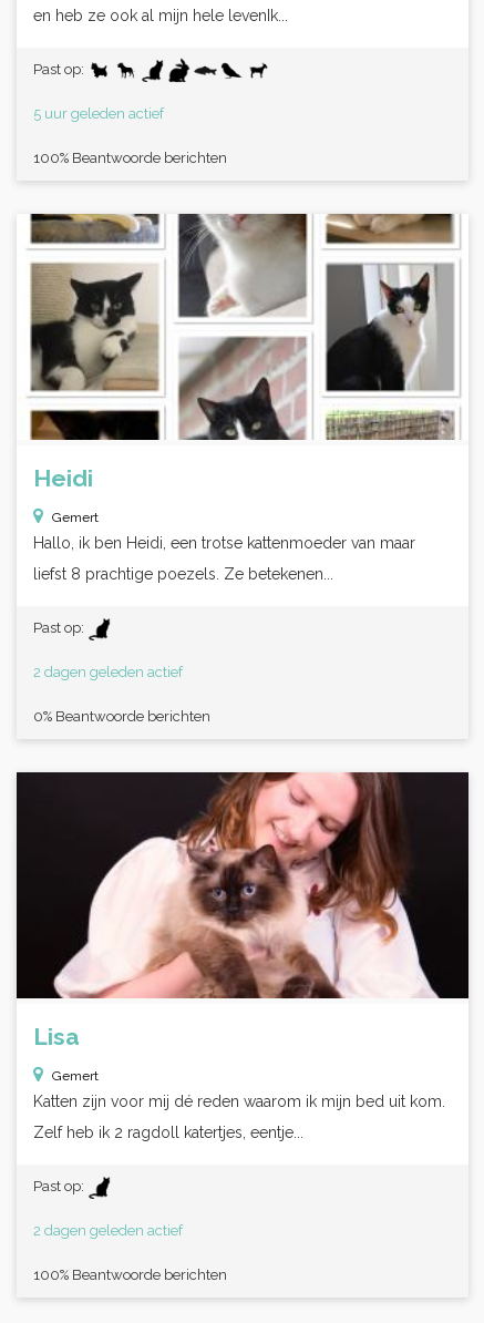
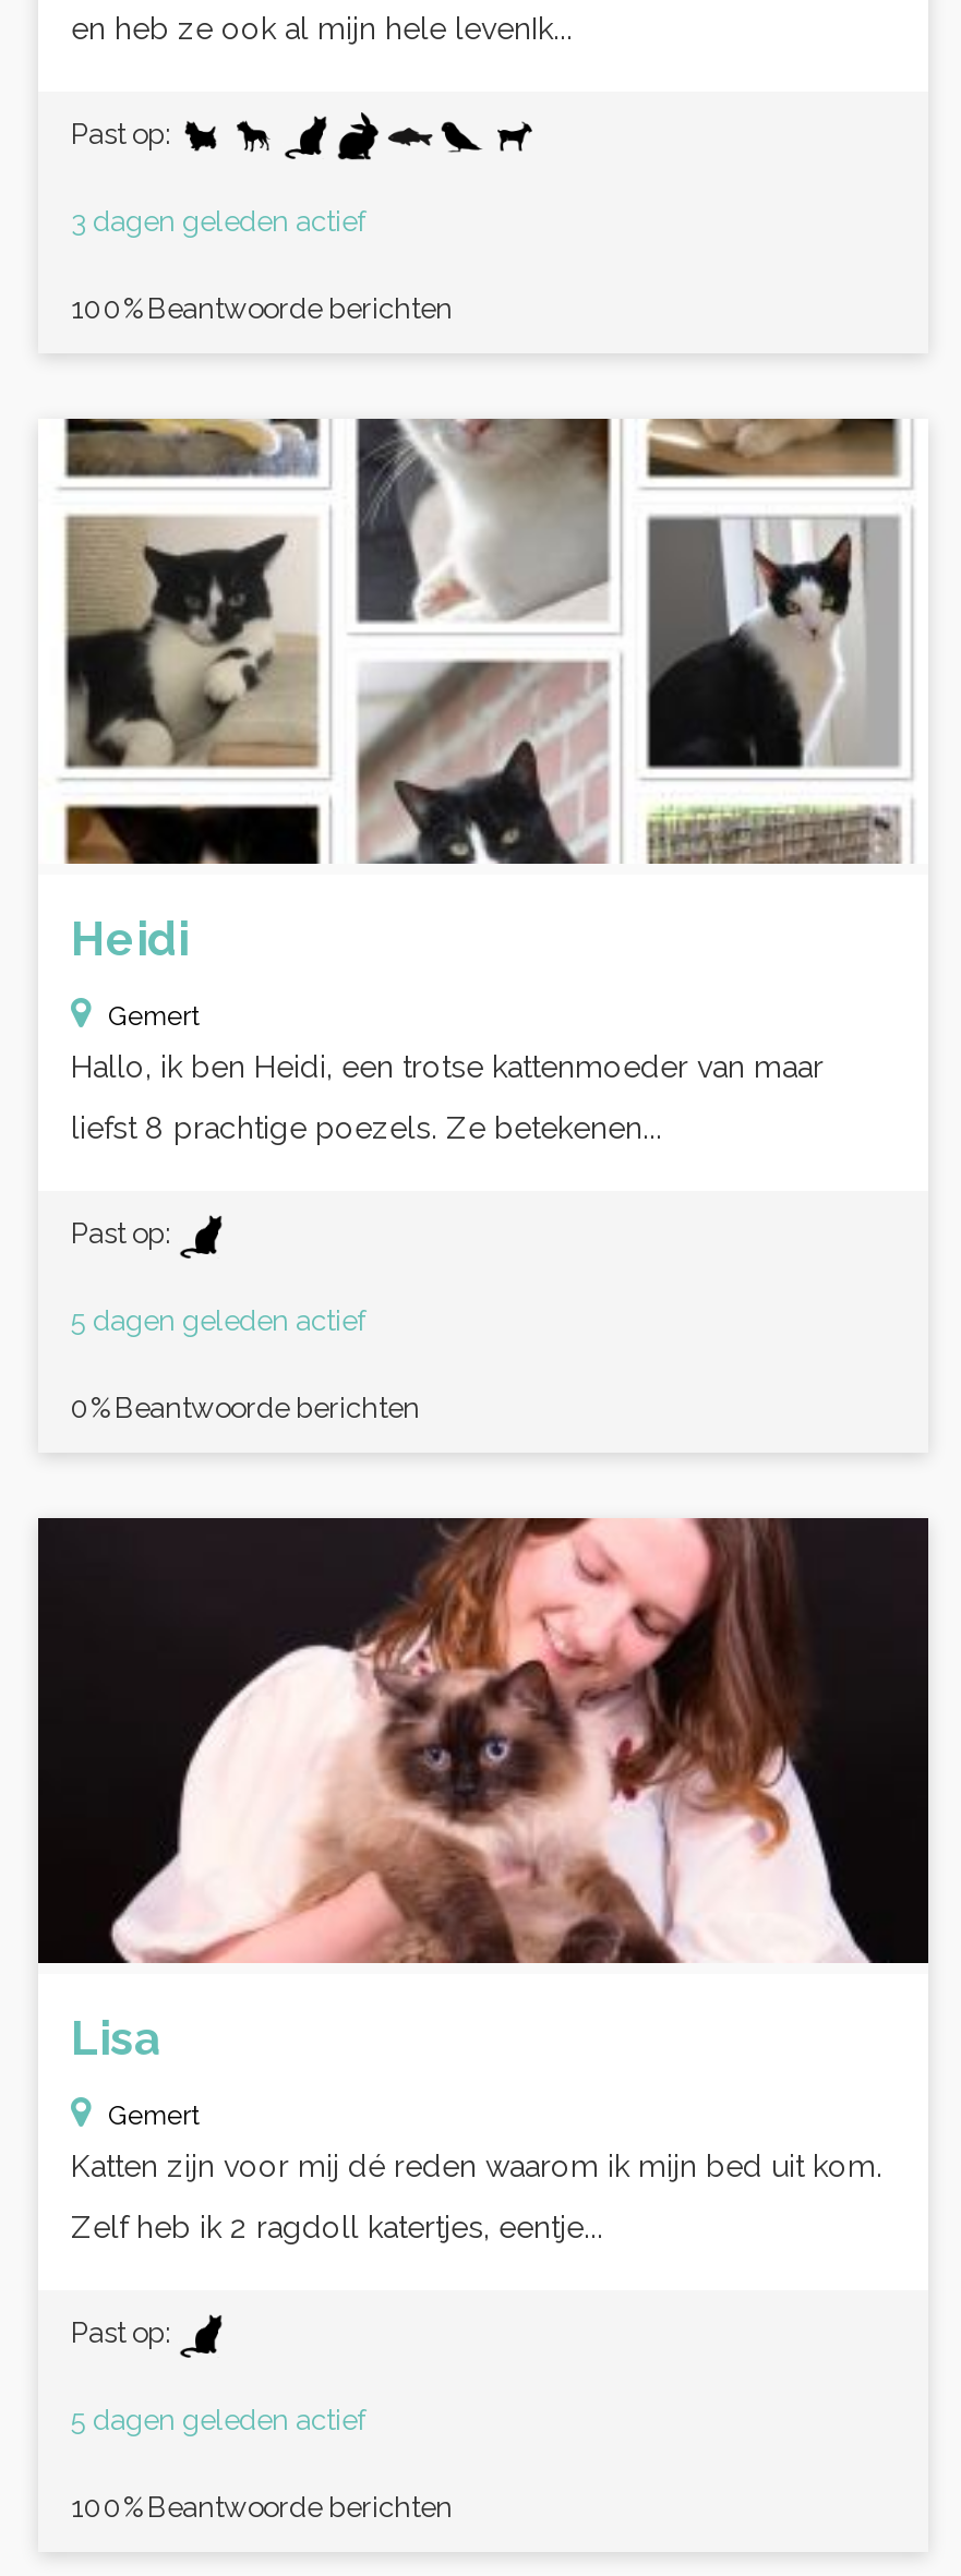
- 5 uur geleden actief
+ 3 dagen geleden actief

- 2 dagen geleden actief
+ 5 dagen geleden actief

- 2 dagen geleden actief
+ 5 dagen geleden actief
